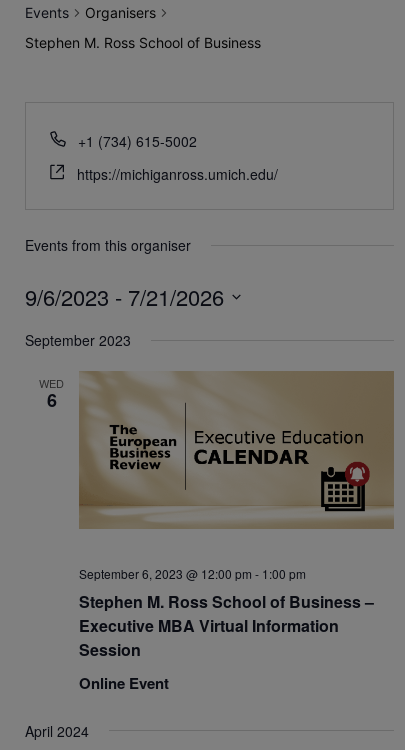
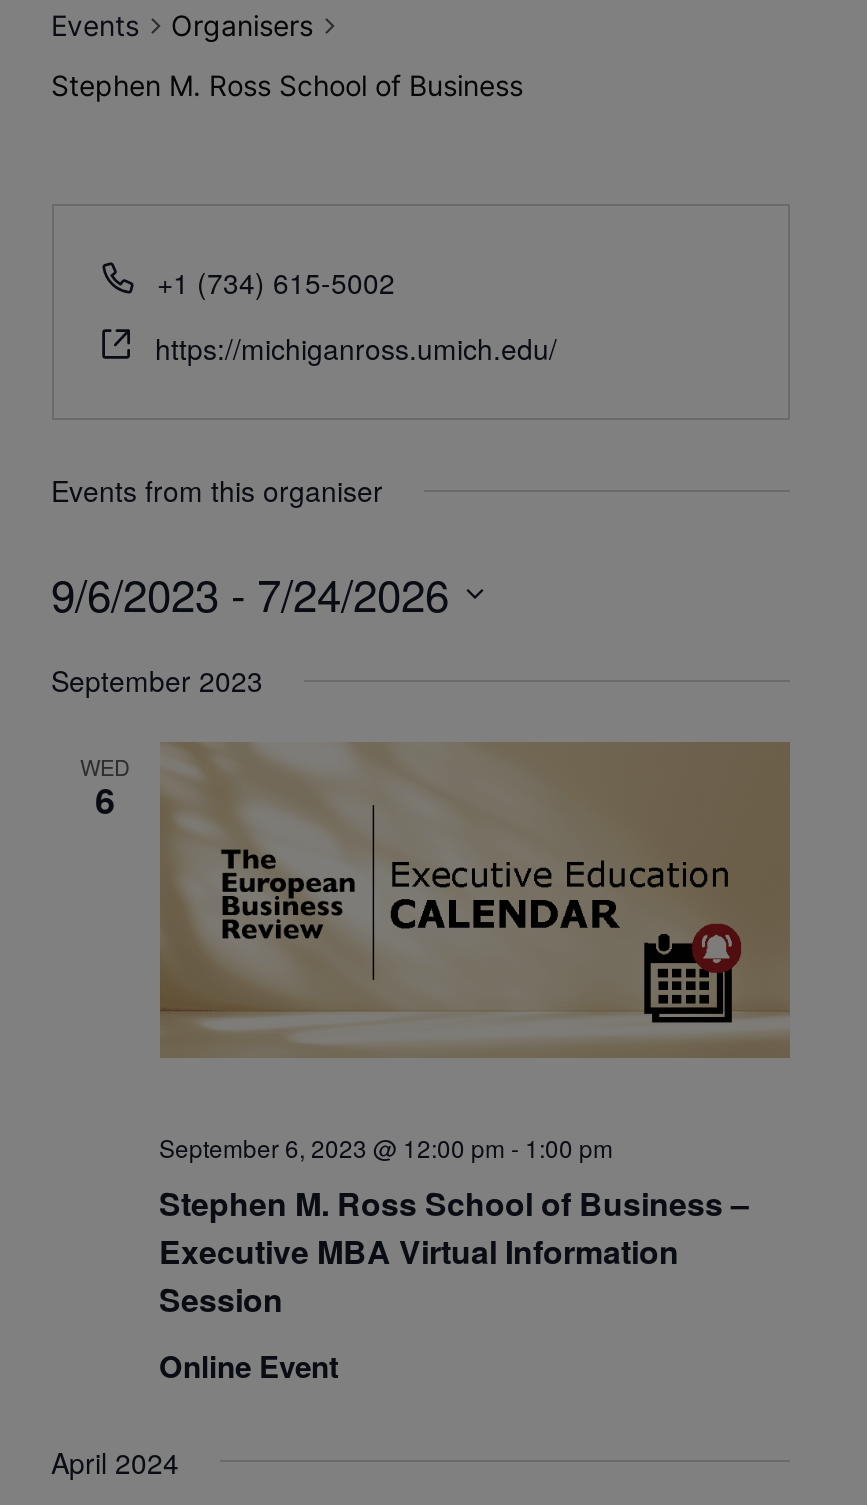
- 9/6/2023 - 7/21/2026
+ 9/6/2023 - 7/24/2026
